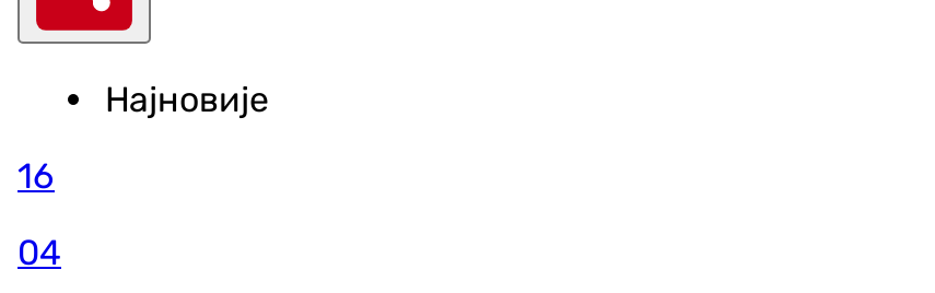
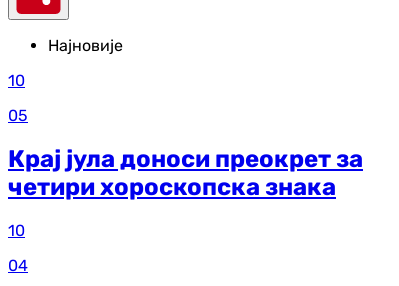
- 16
+ 10
+ 05
+ Крај јула доноси преокрет за
+ четири хороскопска знака
+ 10
